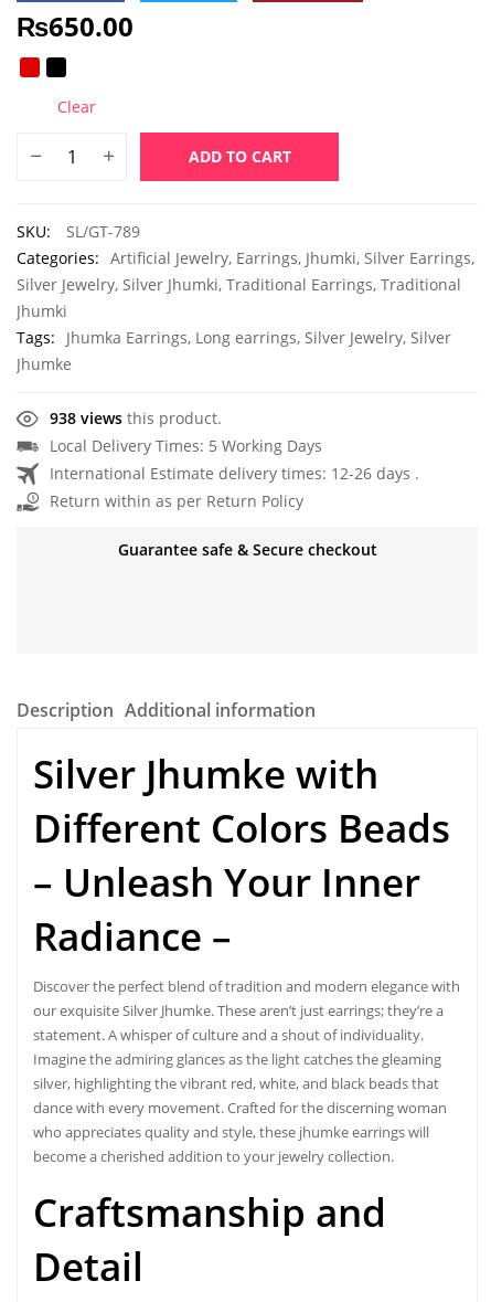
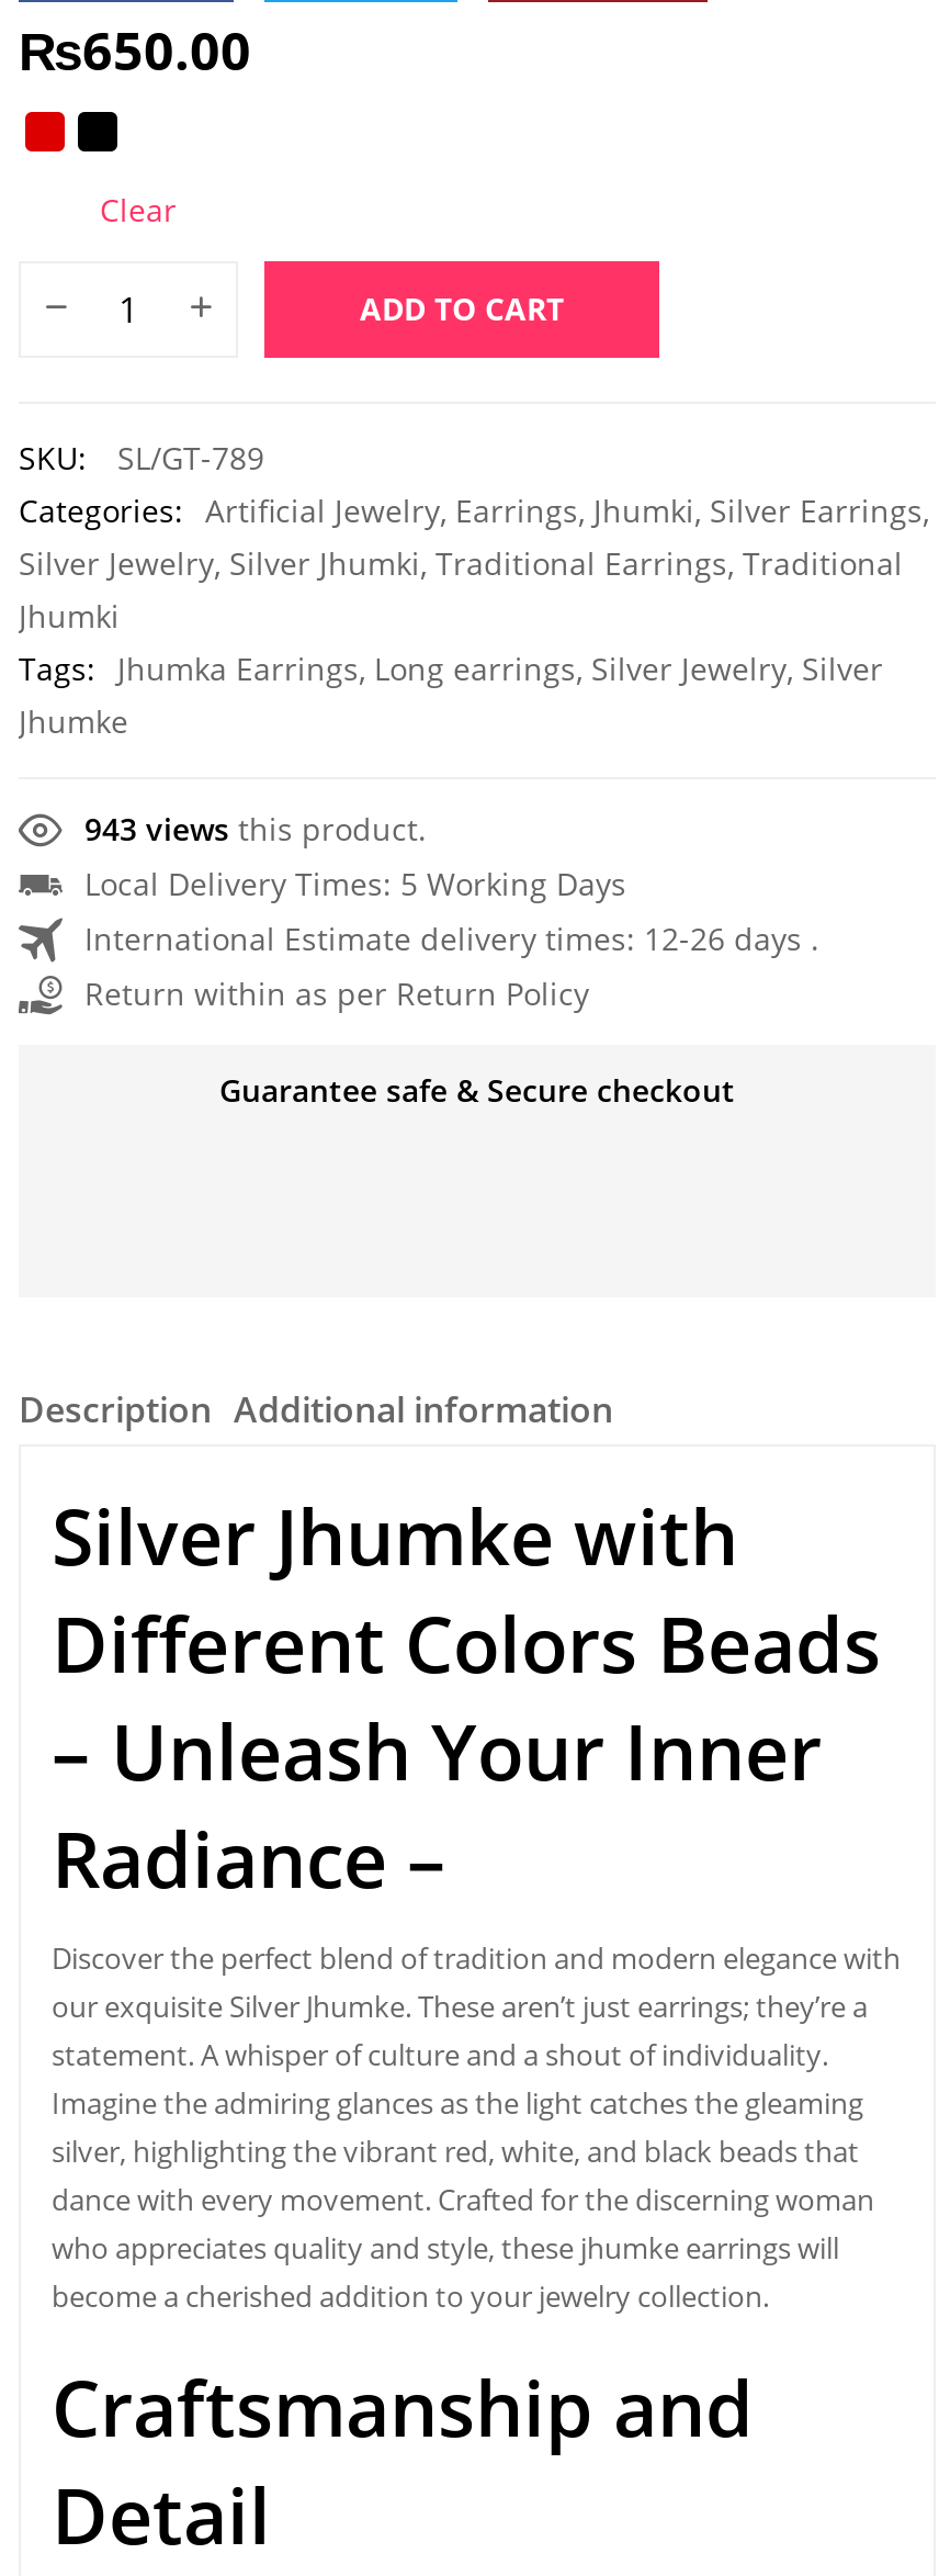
- 938 views this product.
+ 943 views this product.
